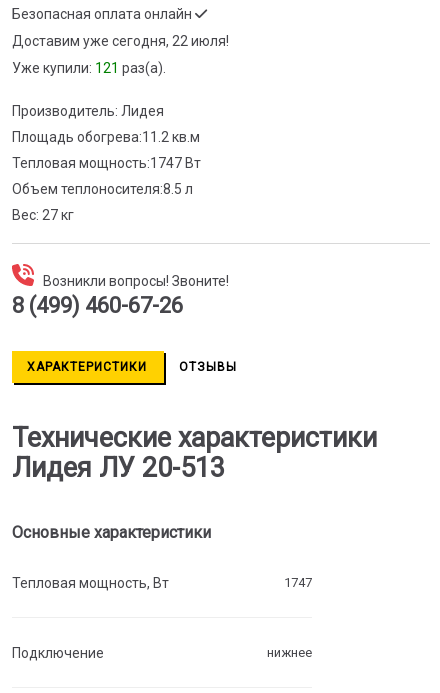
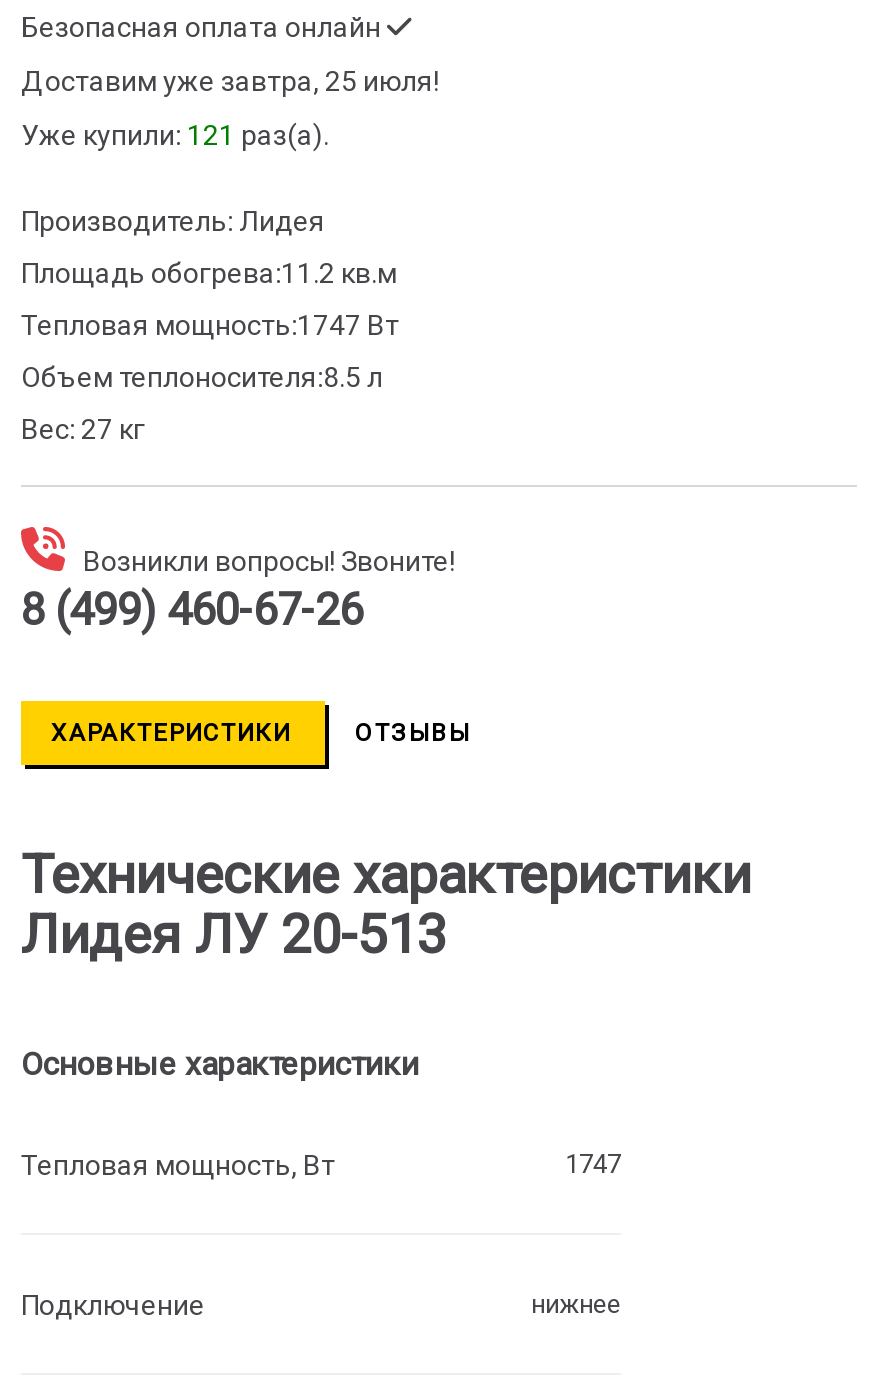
- Доставим уже сегодня, 22 июля!
+ Доставим уже завтра, 25 июля!
